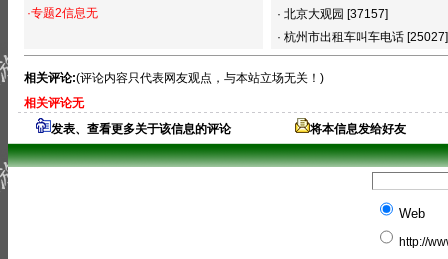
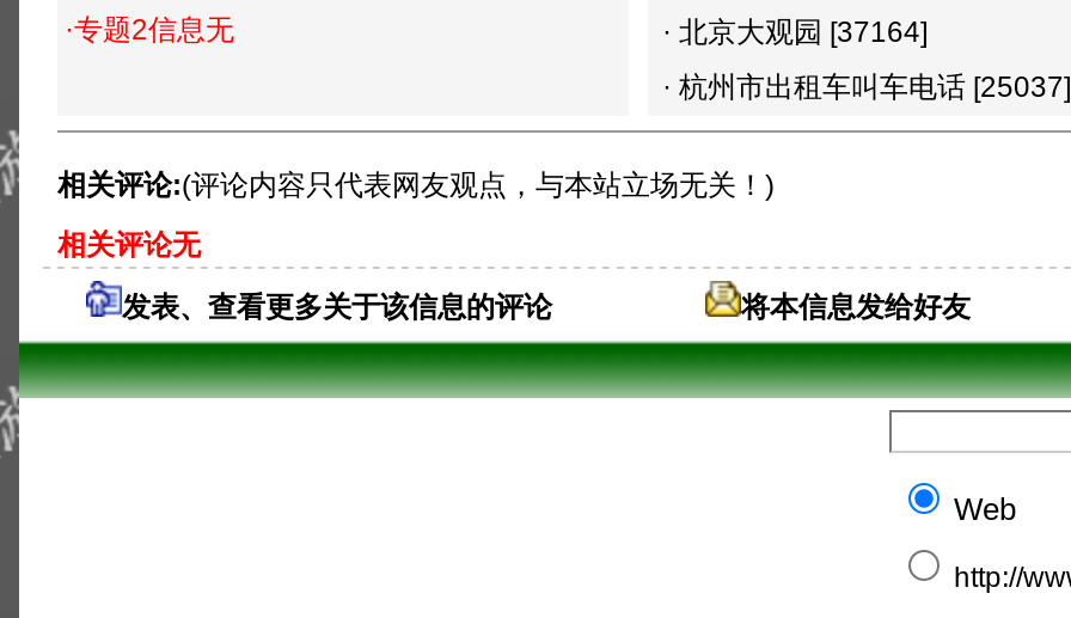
- ·北京大观园[37157]
+ ·北京大观园[37164]

- ·杭州市出租车叫车电话[25027]
+ ·杭州市出租车叫车电话[25037]
